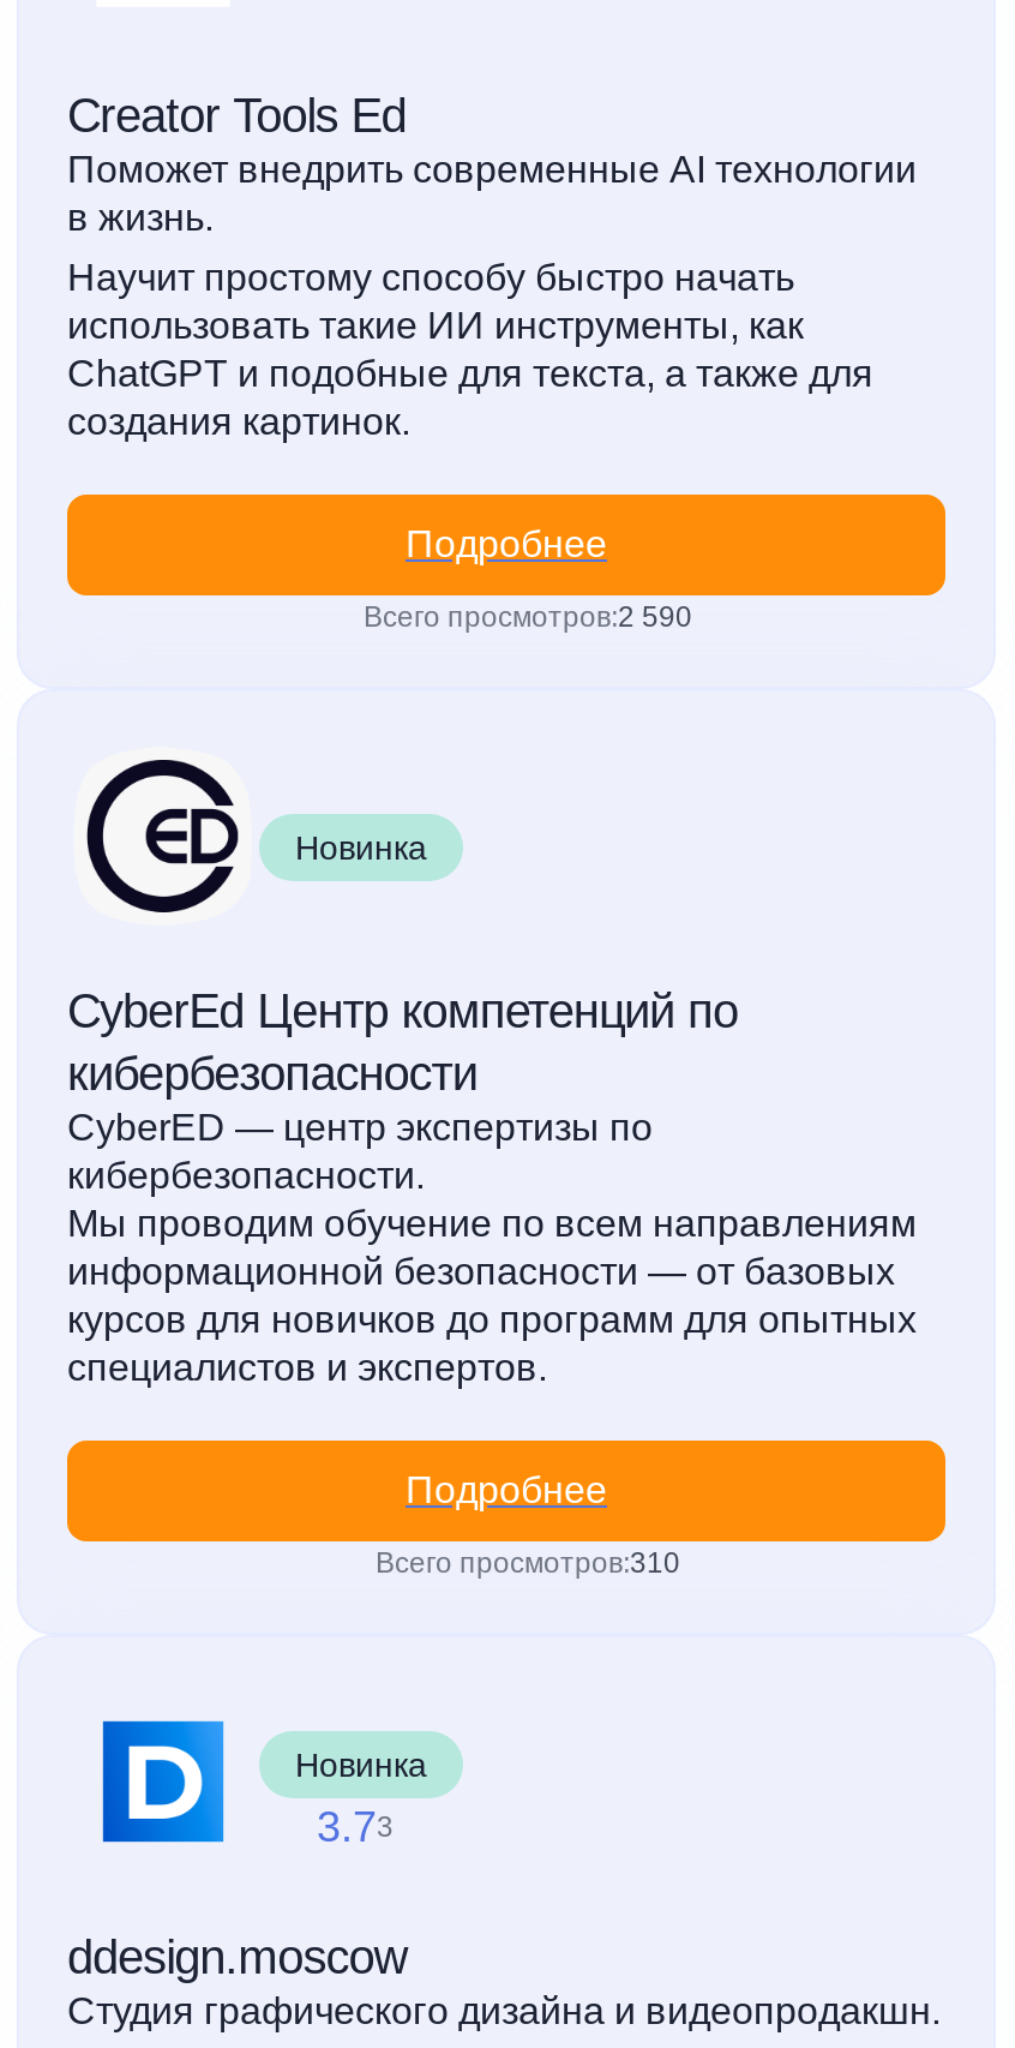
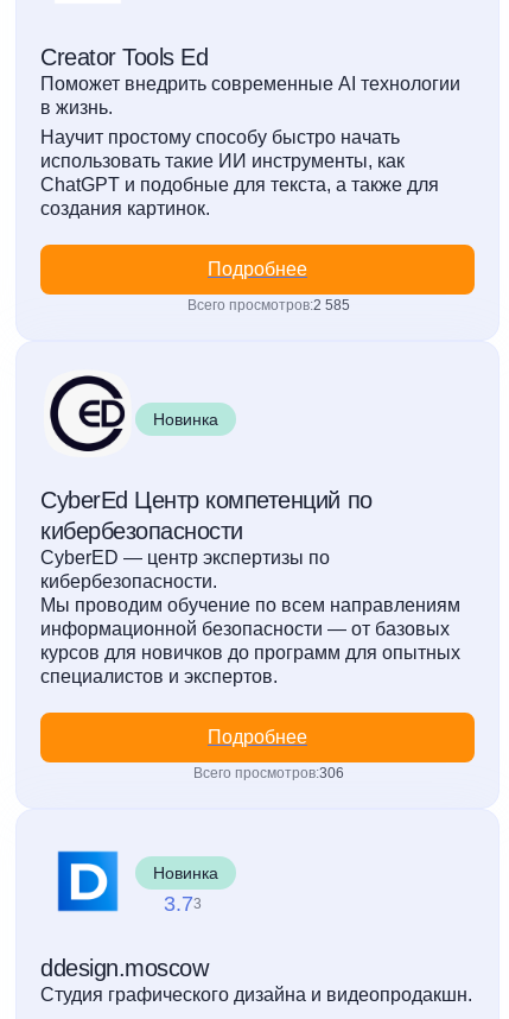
- Всего просмотров:2 590
+ Всего просмотров:2 585

- Всего просмотров:310
+ Всего просмотров:306
